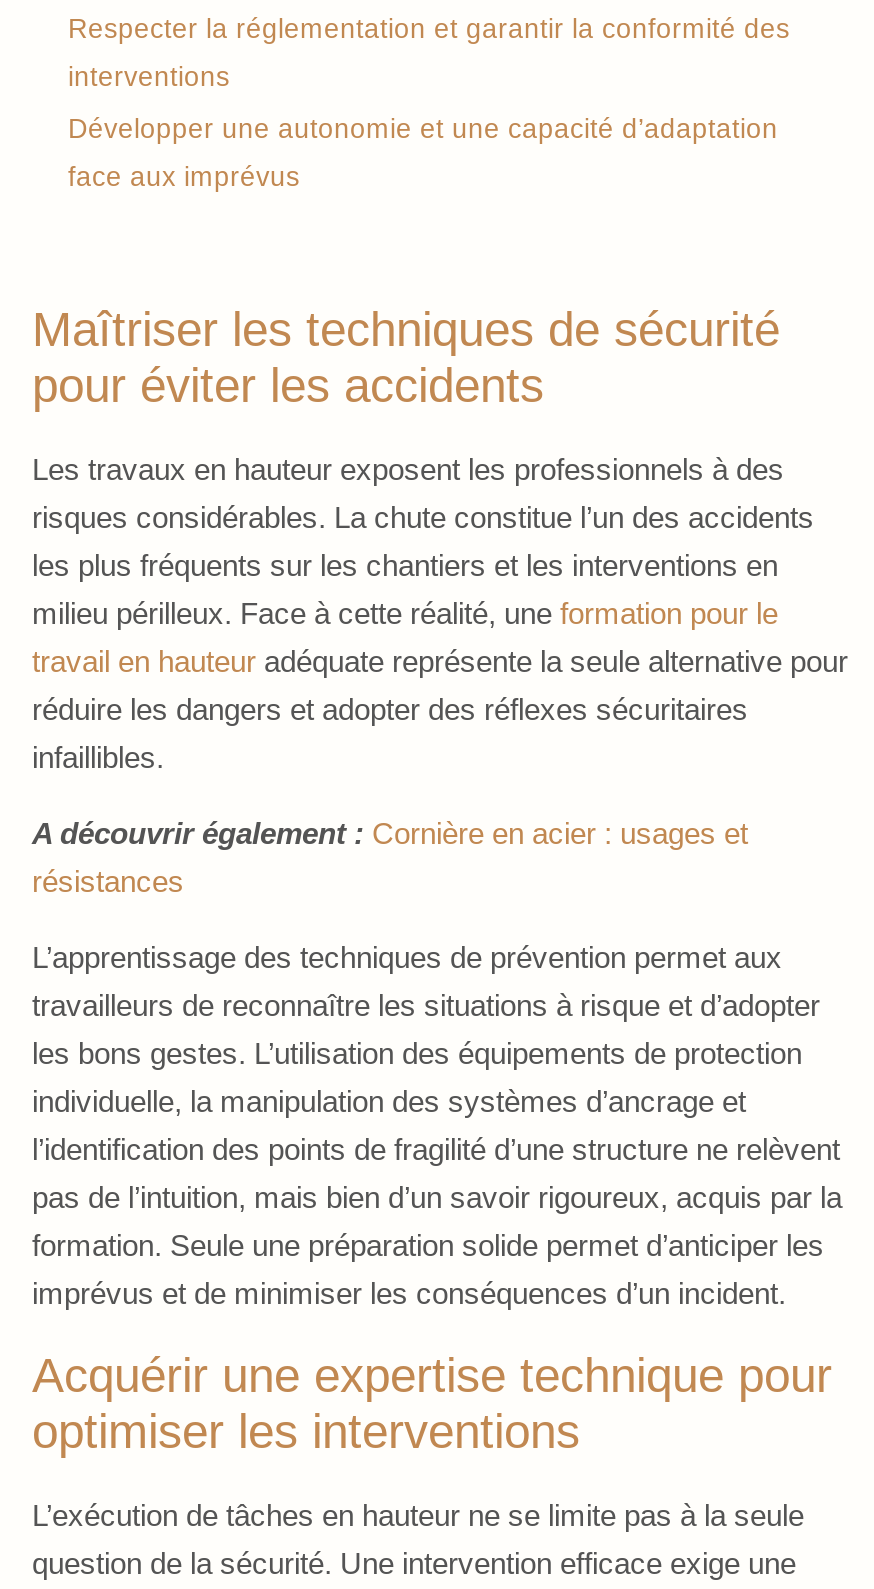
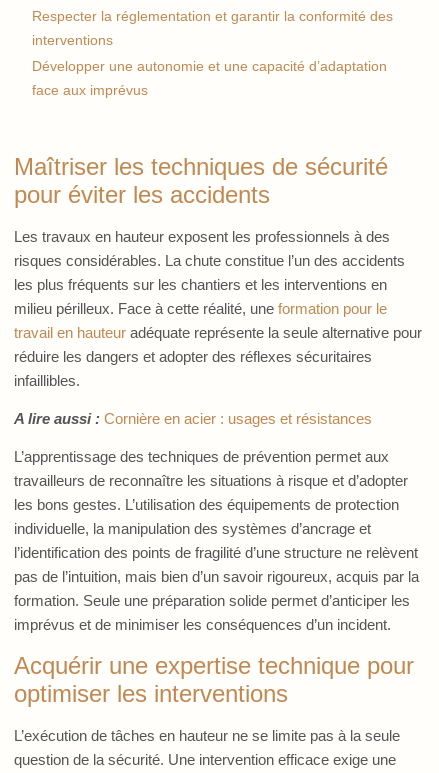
- A découvrir également : Cornière en acier : usages et
- résistances
+ A lire aussi : Cornière en acier : usages et résistances
